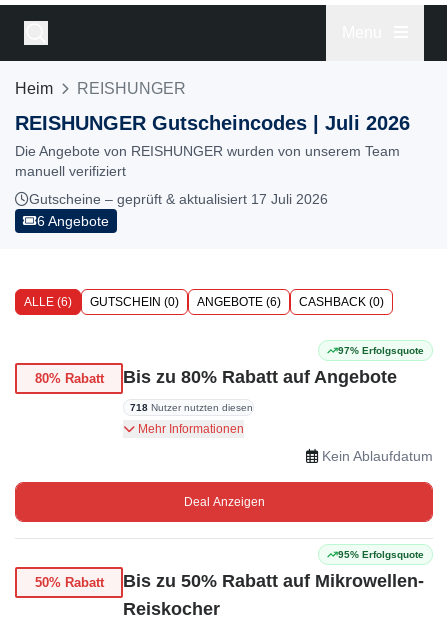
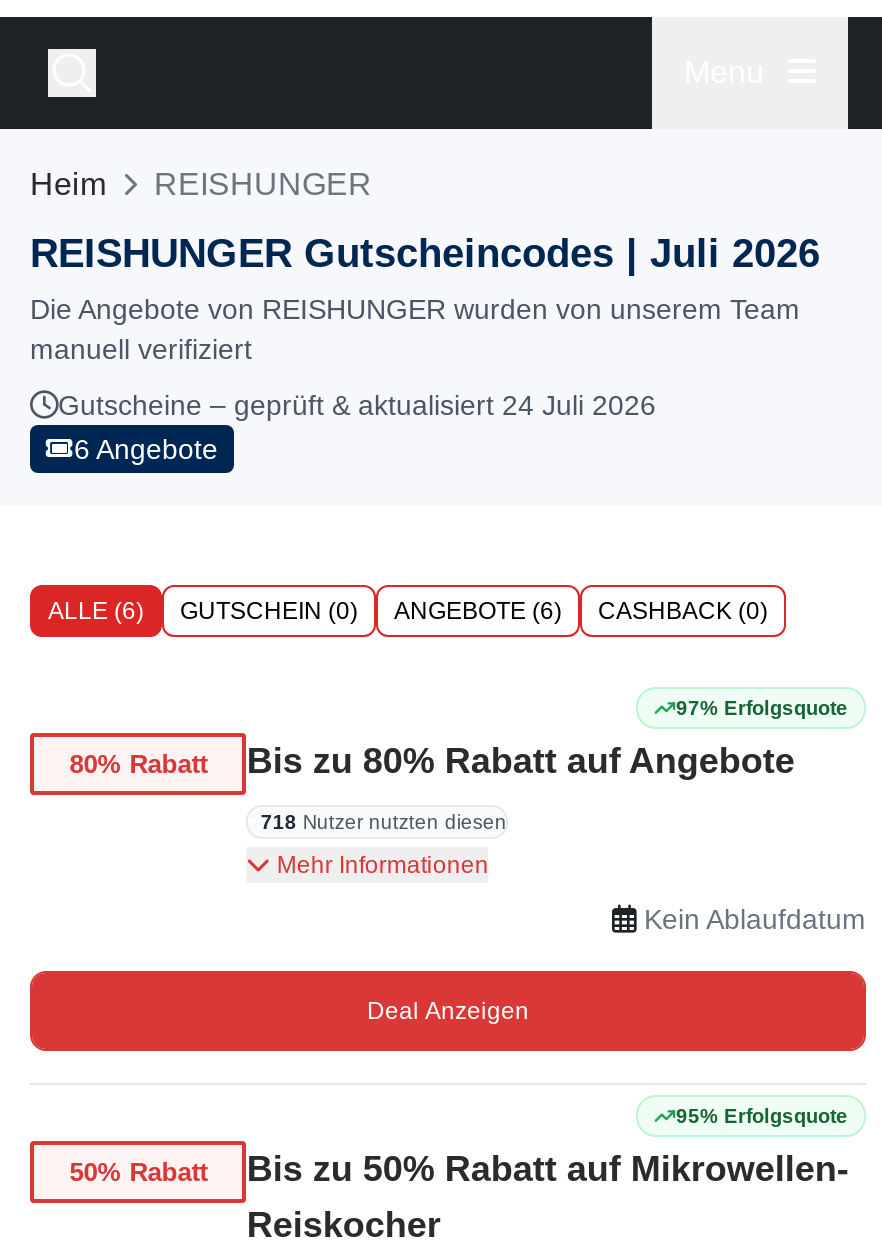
- Gutscheine – geprüft & aktualisiert 17 Juli 2026
+ Gutscheine – geprüft & aktualisiert 24 Juli 2026
